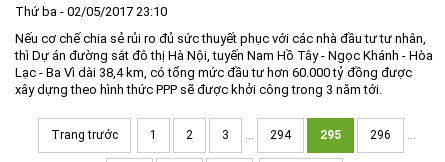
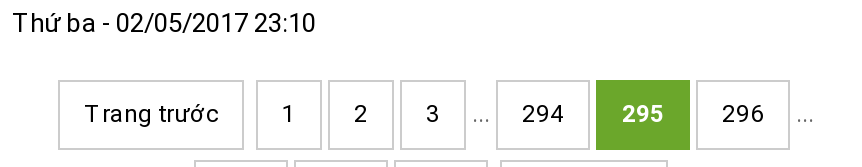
- Nếu cơ chế chia sẻ rủi ro đủ sức thuyết phục với các nhà đầu tư tư nhân,
- thì Dự án đường sắt đô thị Hà Nội, tuyến Nam Hồ Tây - Ngọc Khánh - Hòa
- Lạc - Ba Vì dài 38,4 km, có tổng mức đầu tư hơn 60.000 tỷ đồng được
- xây dựng theo hình thức PPP sẽ được khởi công trong 3 năm tới.
